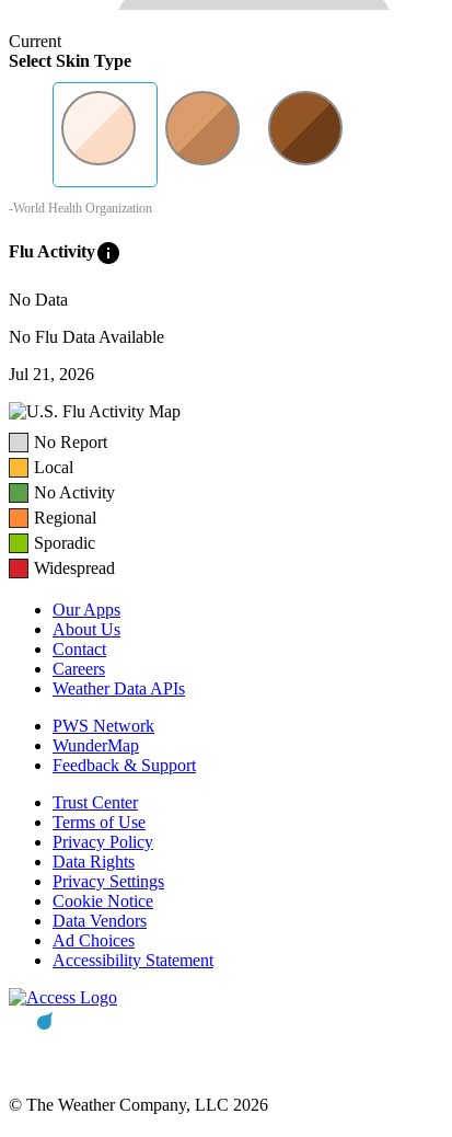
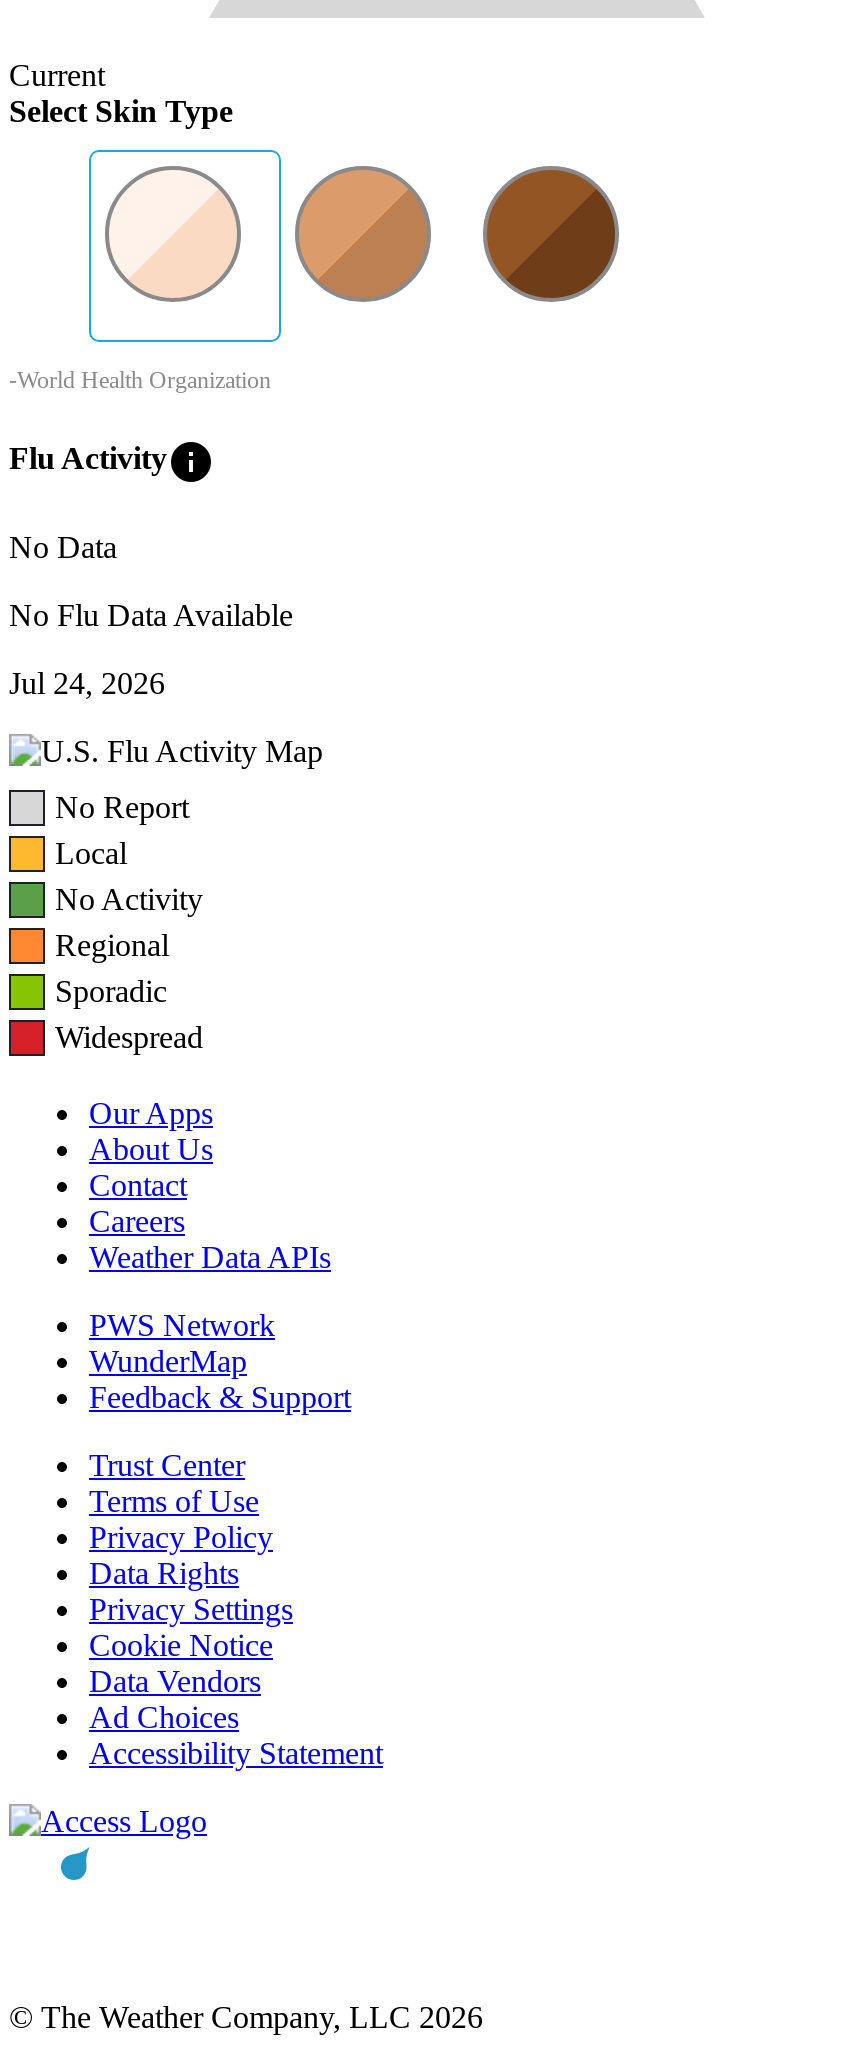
- Jul 21, 2026
+ Jul 24, 2026
